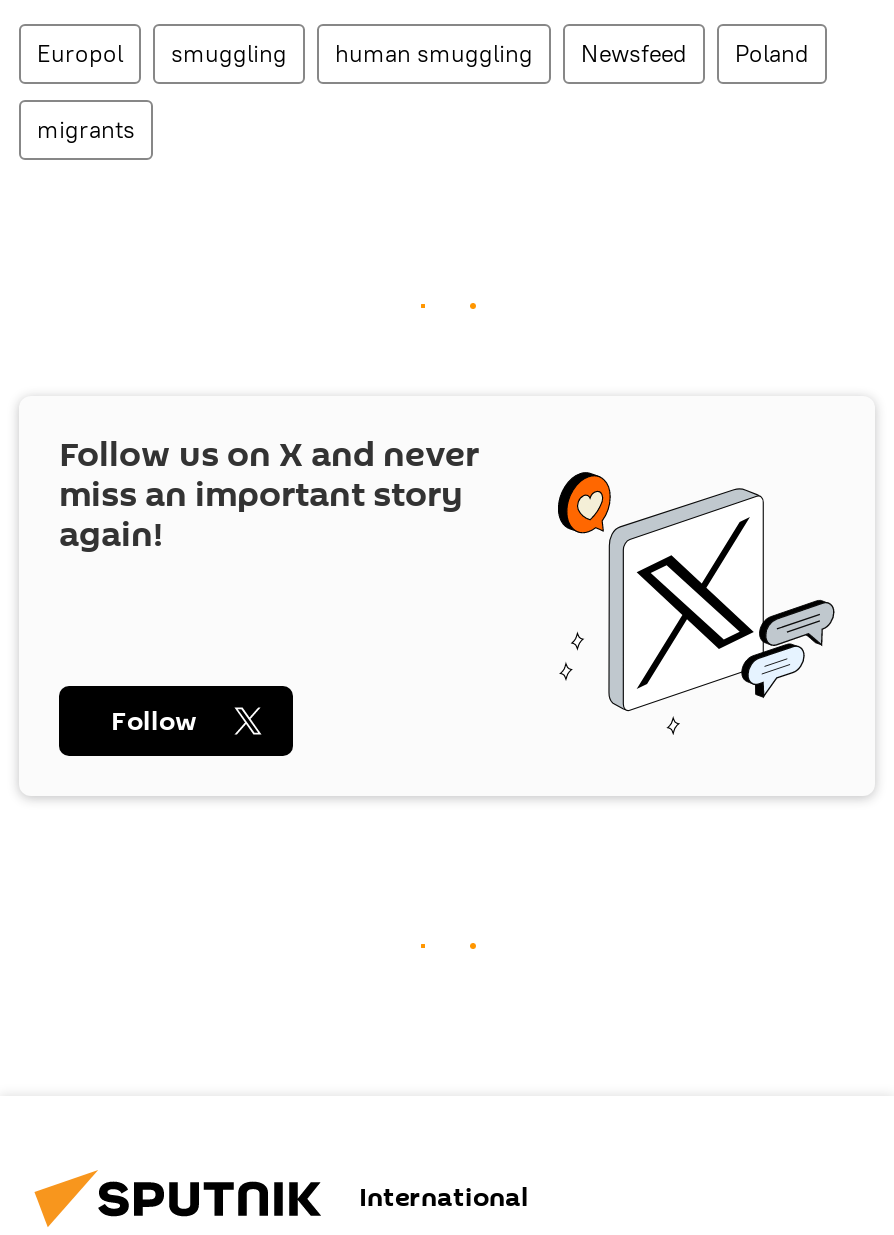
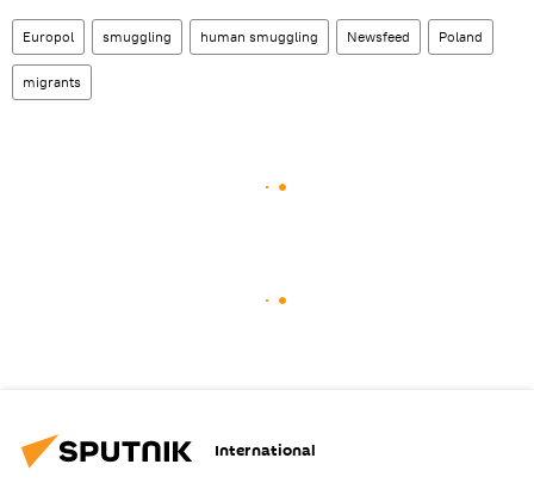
- [image]
- Follow us on X and never
- miss an important story
- again!

- Follow
